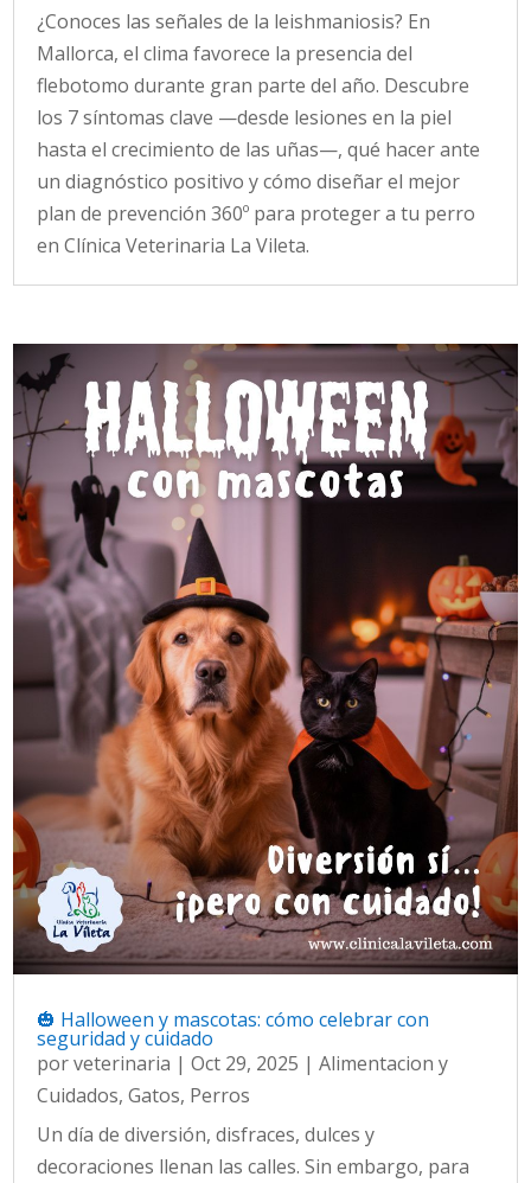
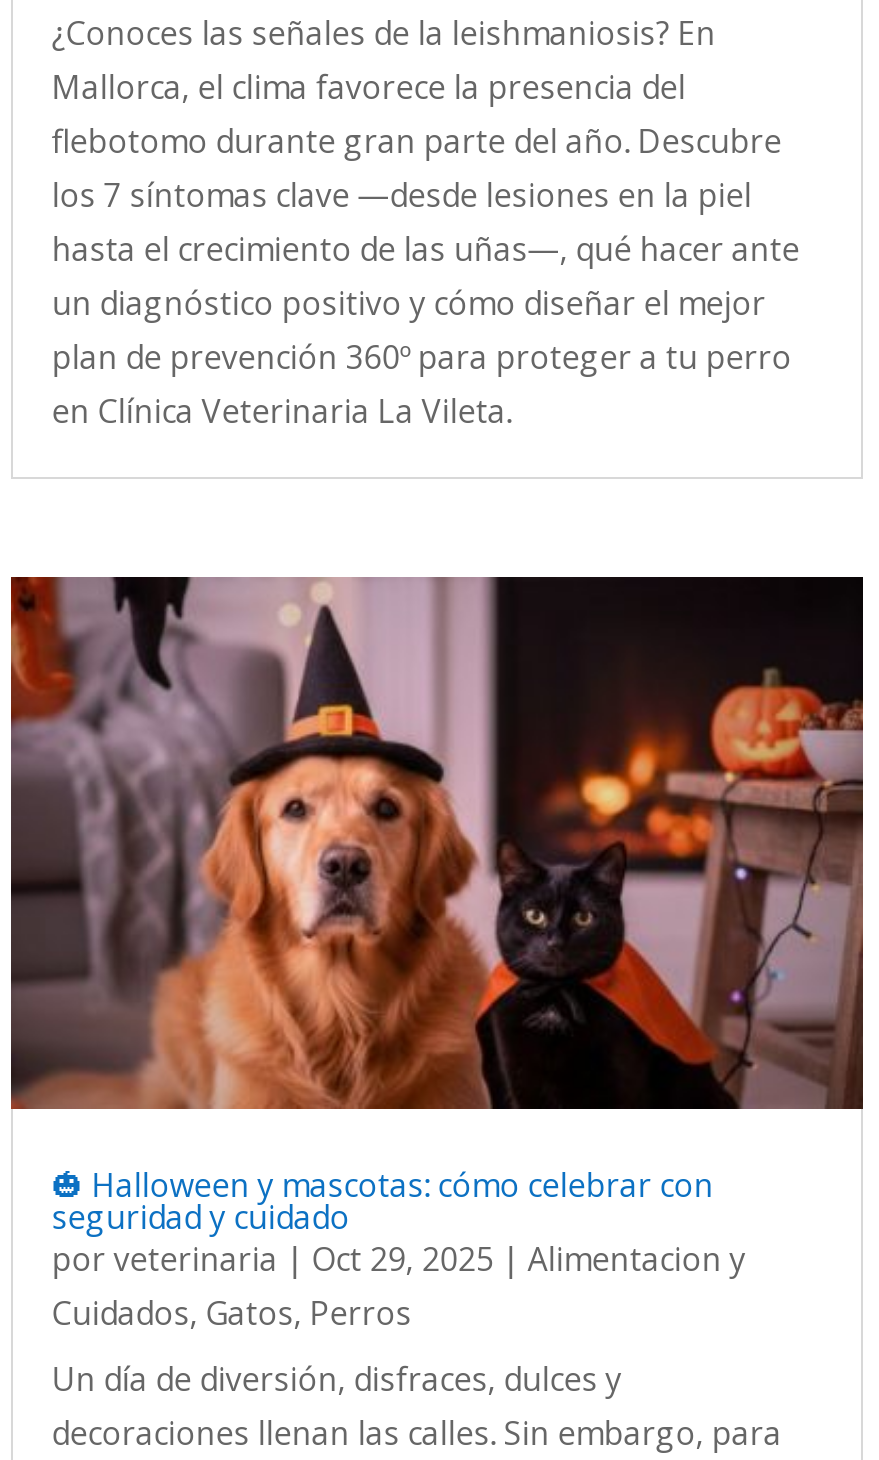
- [image]
+ [image]
